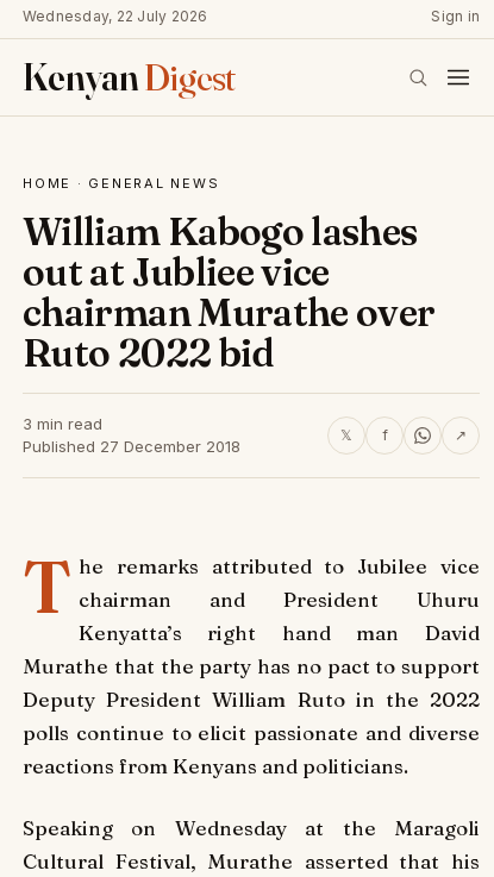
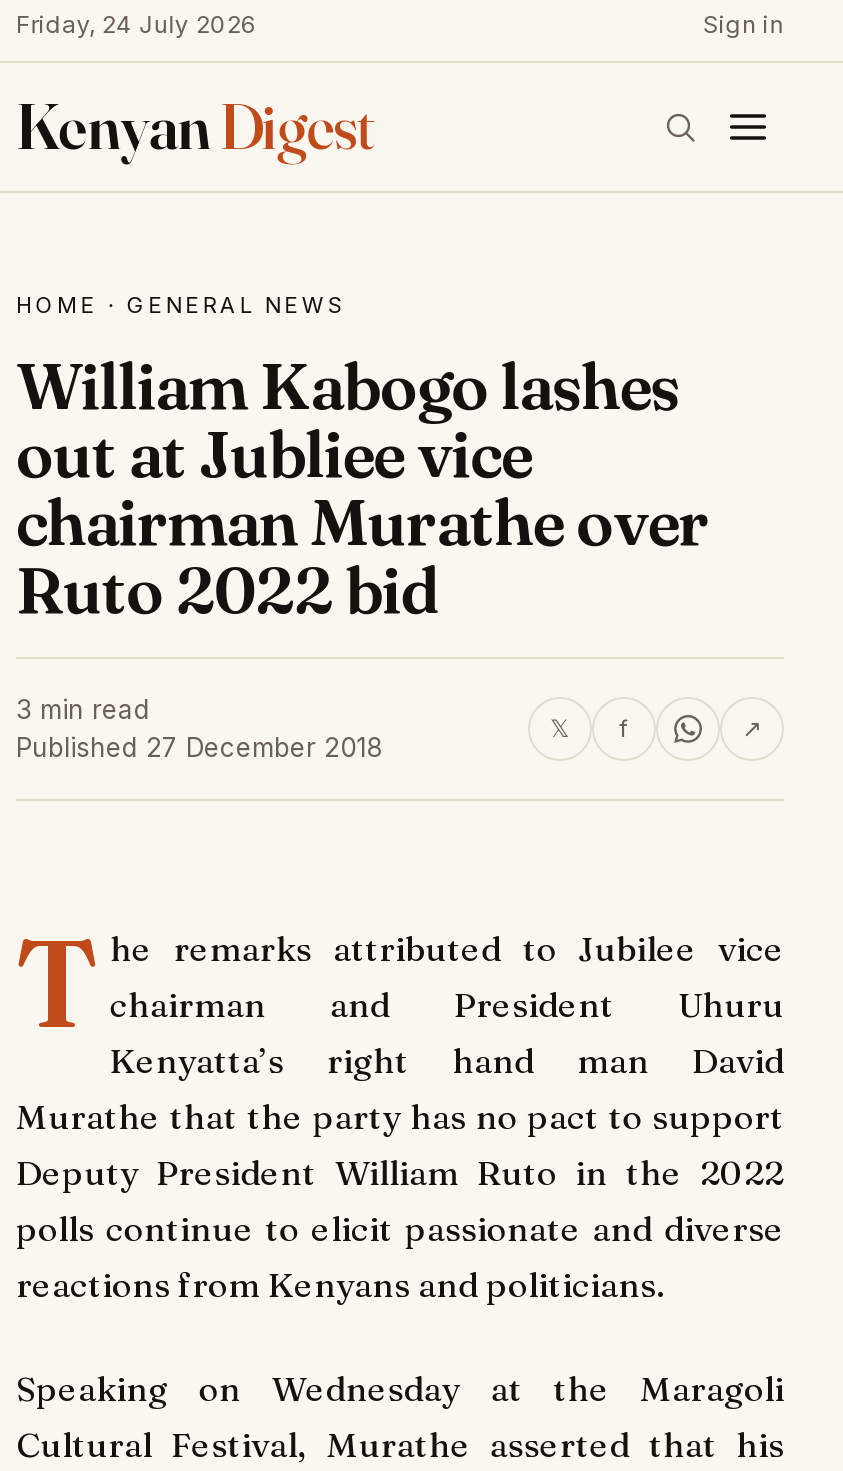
- Wednesday, 22 July 2026
+ Friday, 24 July 2026
